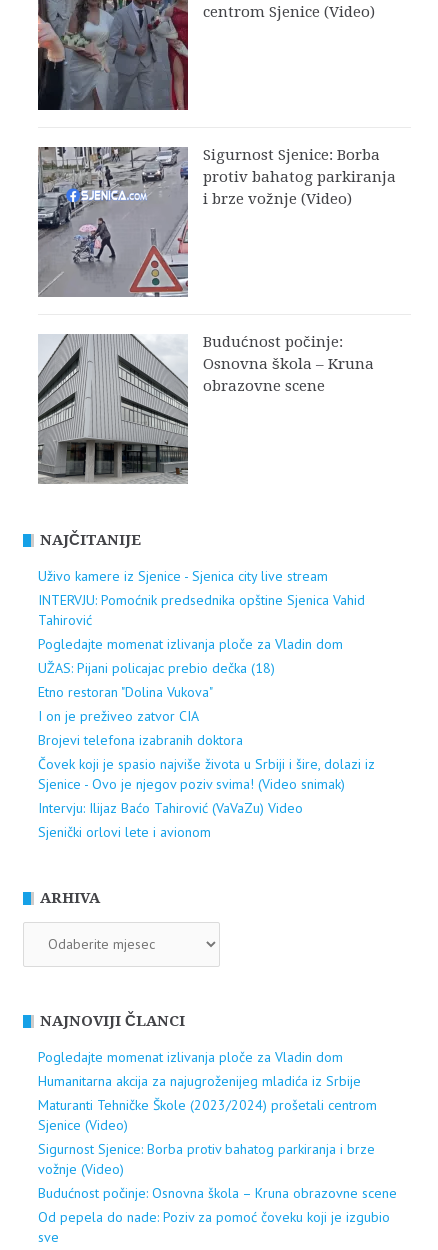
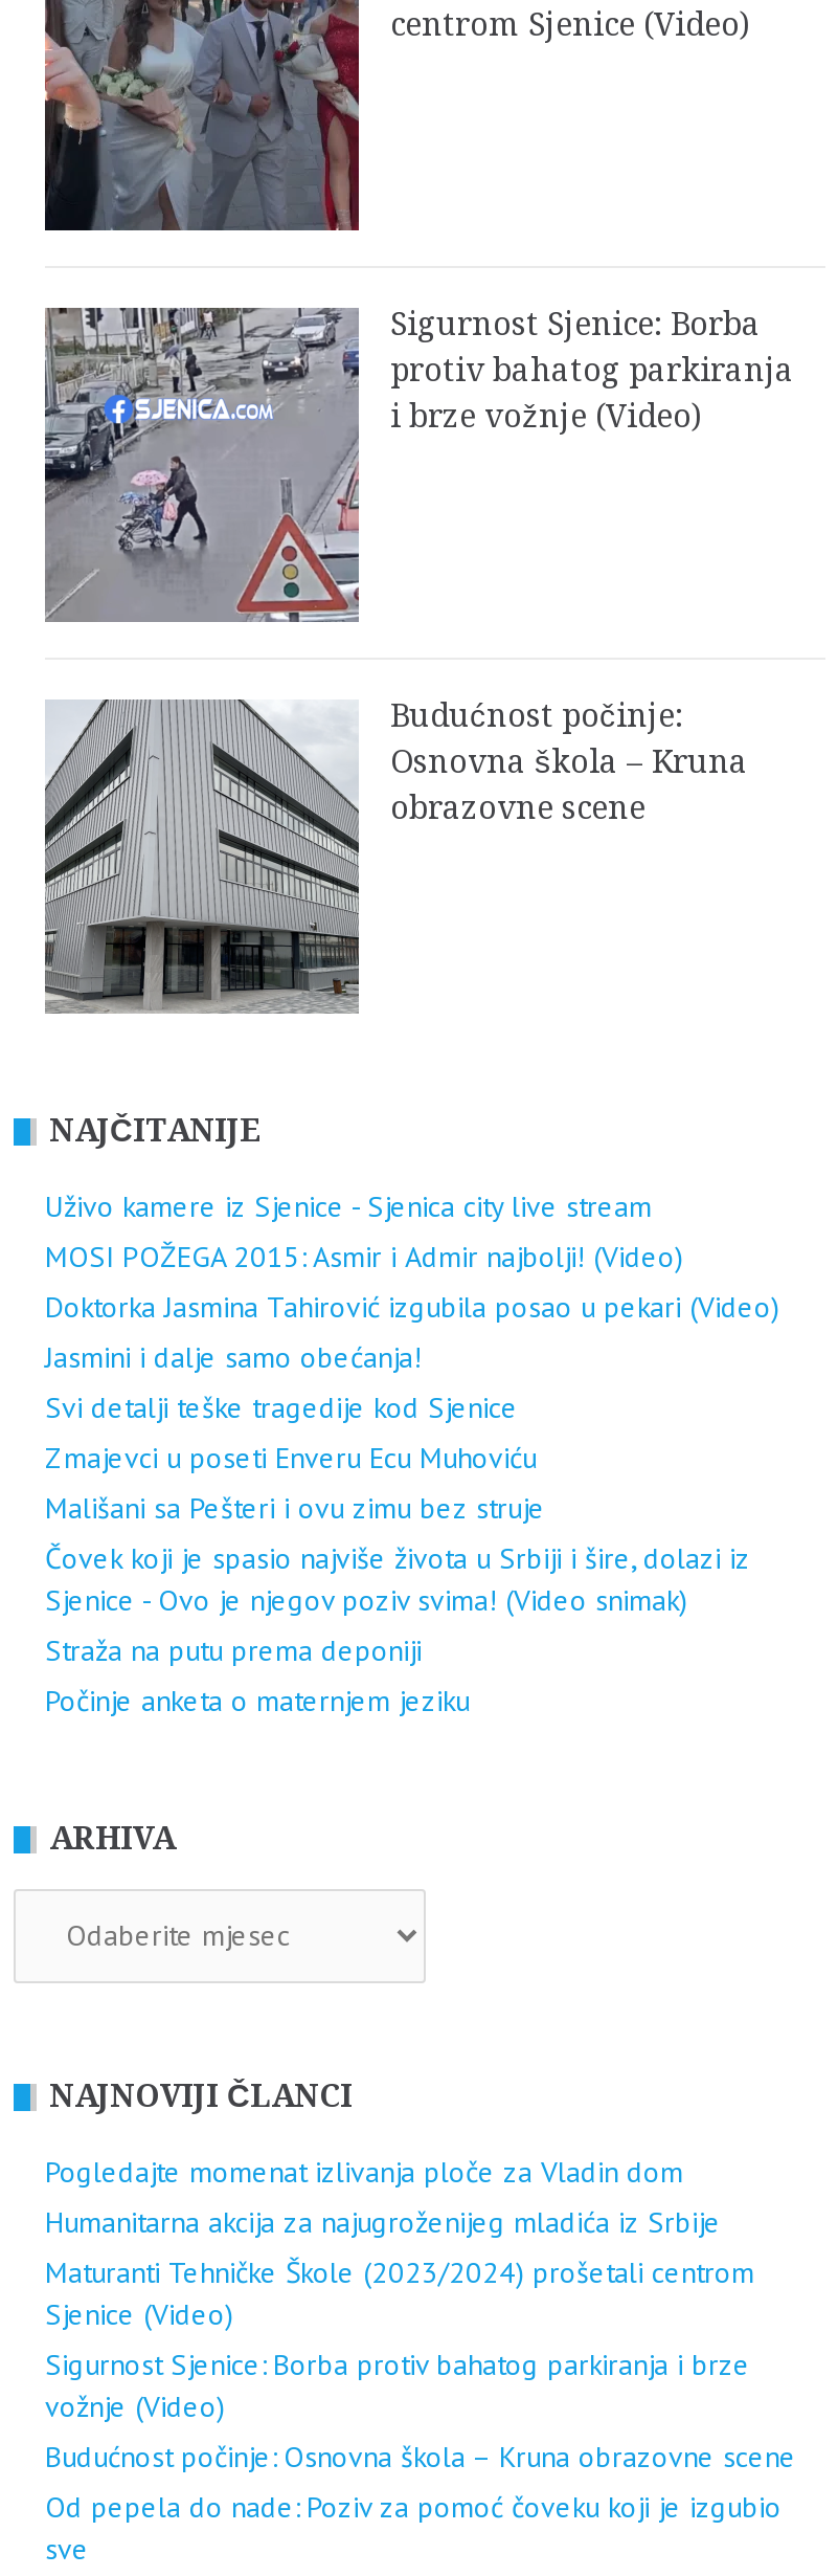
- INTERVJU: Pomoćnik predsednika opštine Sjenica Vahid
- Tahirović
- Pogledajte momenat izlivanja ploče za Vladin dom
- UŽAS: Pijani policajac prebio dečka (18)
- Etno restoran "Dolina Vukova"
- I on je preživeo zatvor CIA
- Brojevi telefona izabranih doktora
+ MOSI POŽEGA 2015: Asmir i Admir najbolji! (Video)
+ Doktorka Jasmina Tahirović izgubila posao u pekari (Video)
+ Jasmini i dalje samo obećanja!
+ Svi detalji teške tragedije kod Sjenice
+ Zmajevci u poseti Enveru Ecu Muhoviću
+ Mališani sa Pešteri i ovu zimu bez struje

- Intervju: Ilijaz Baćo Tahirović (VaVaZu) Video
- Sjenički orlovi lete i avionom
+ Straža na putu prema deponiji
+ Počinje anketa o maternjem jeziku
